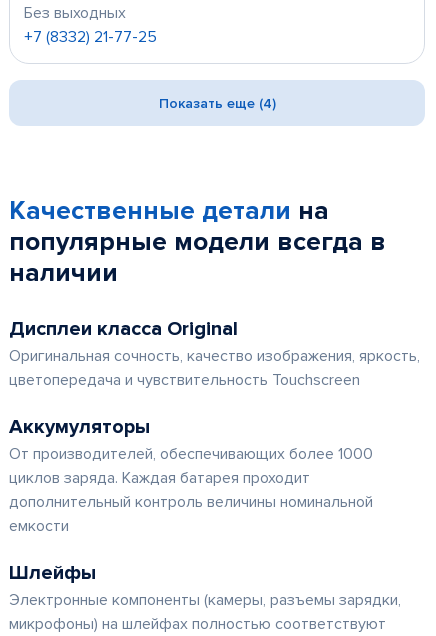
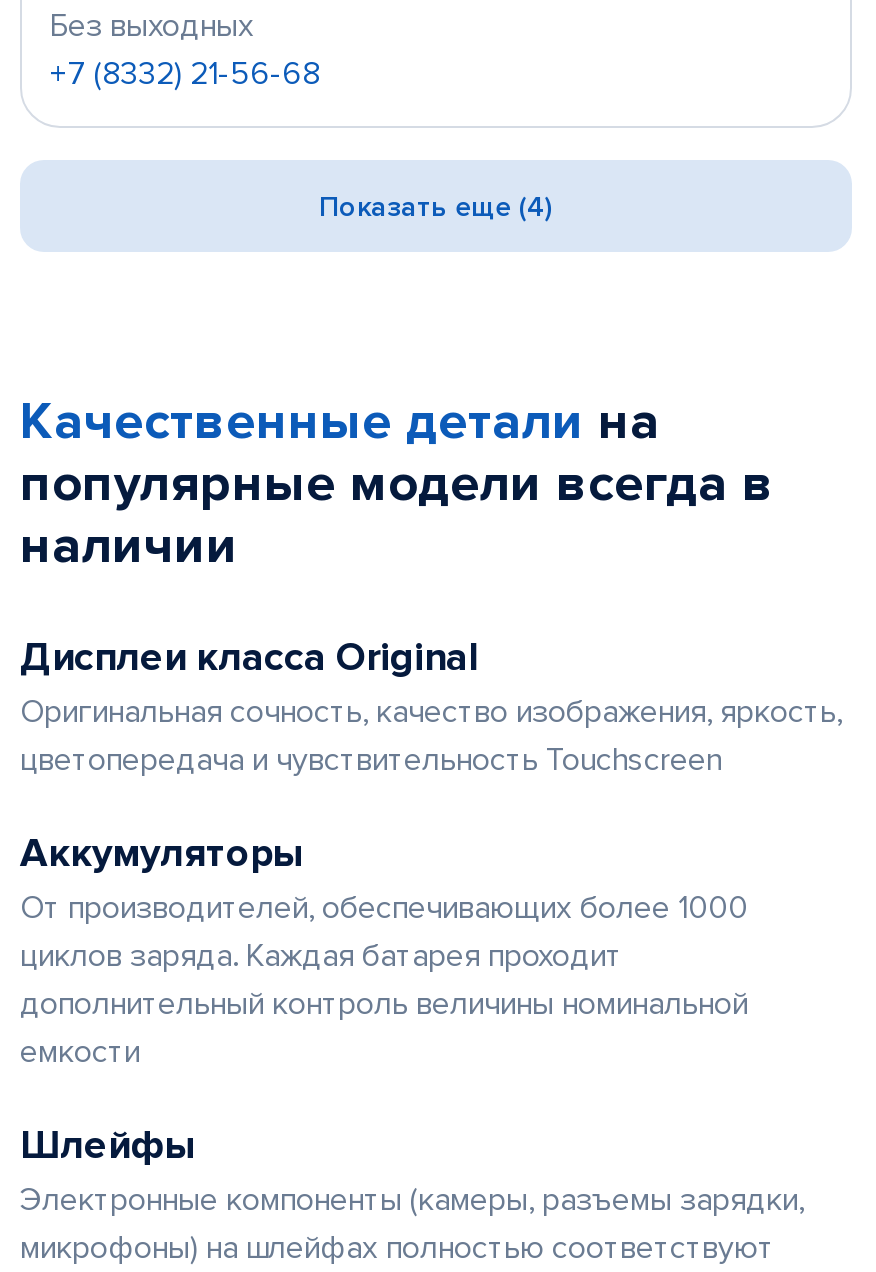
- +7 (8332) 21-77-25
+ +7 (8332) 21-56-68
